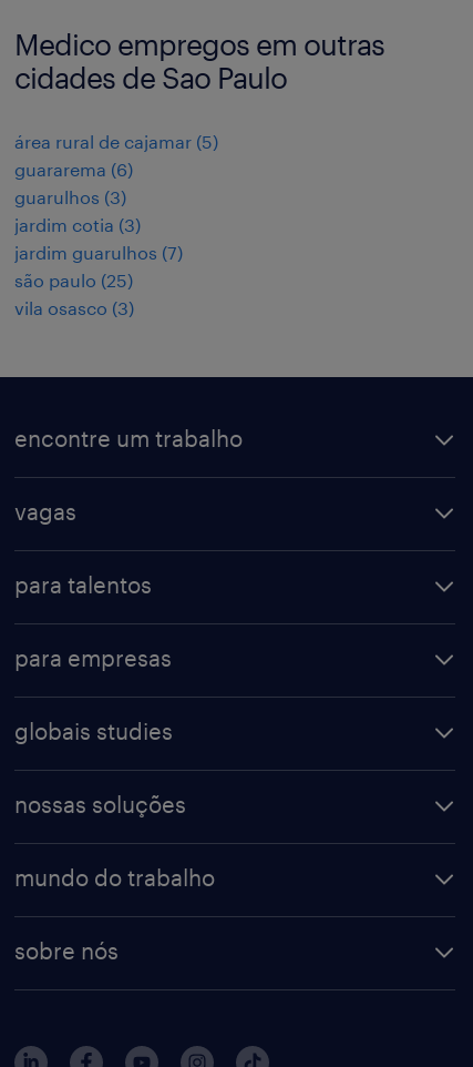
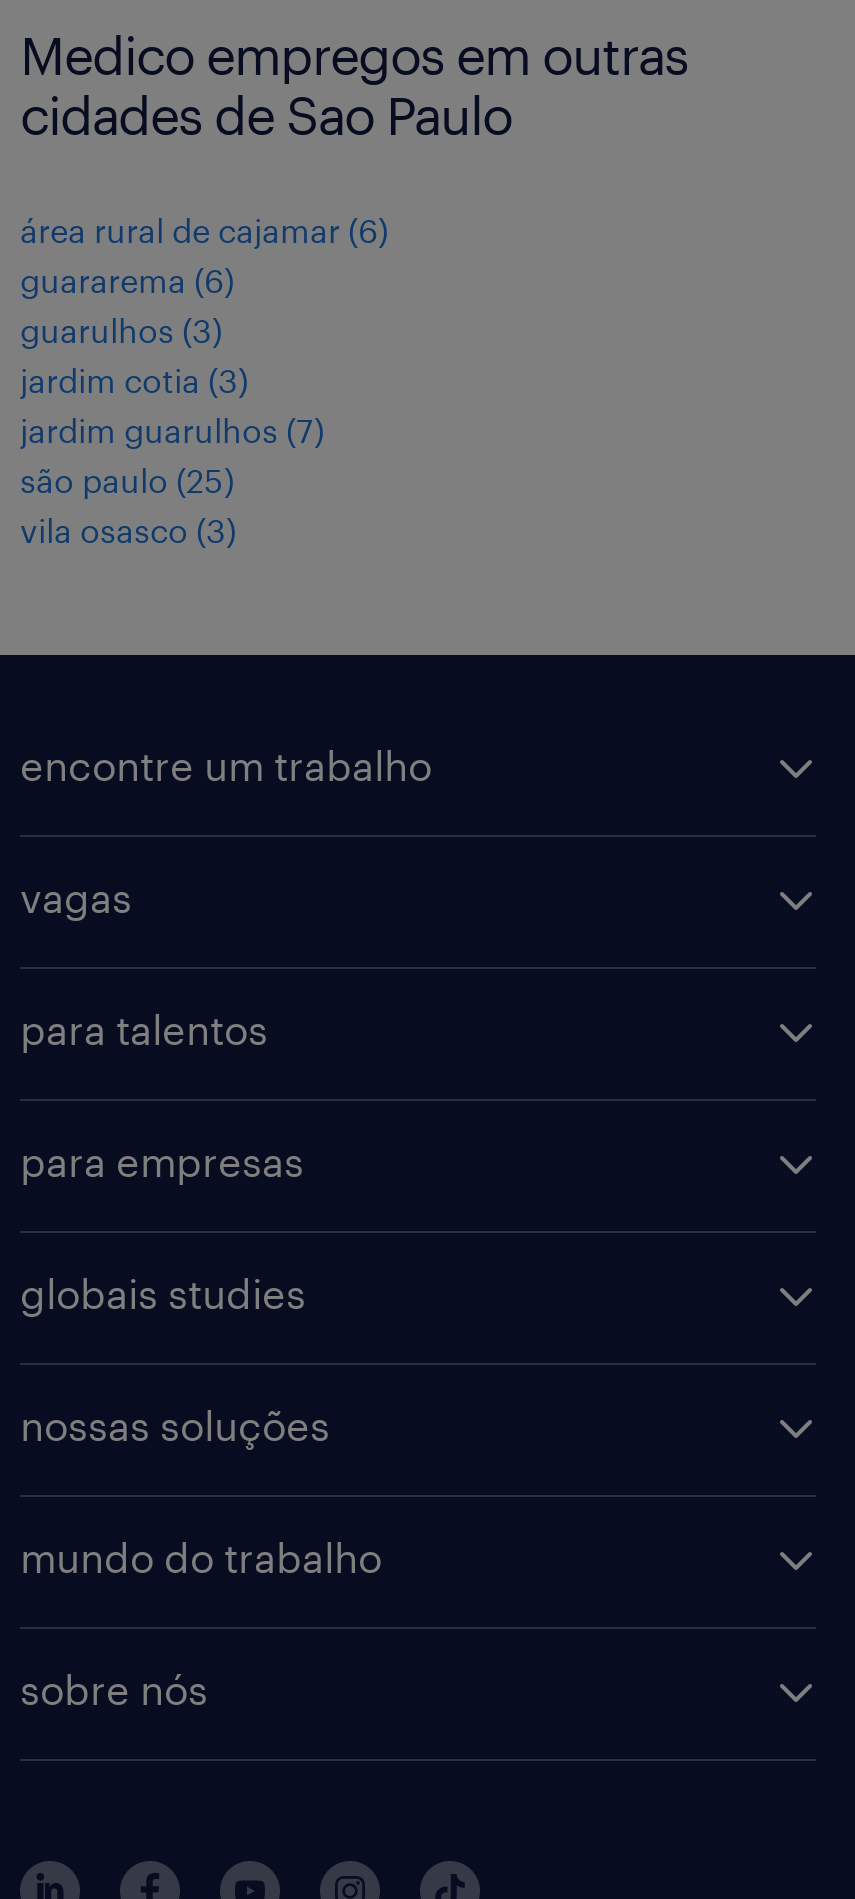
- área rural de cajamar (5)
+ área rural de cajamar (6)
